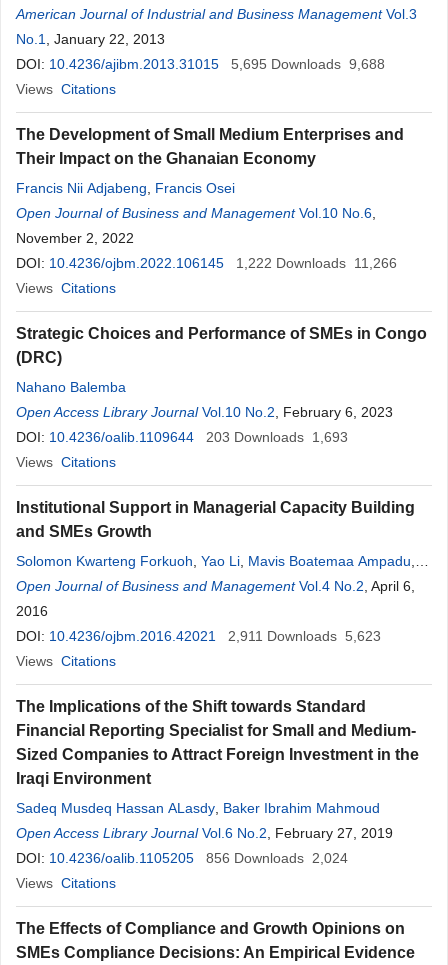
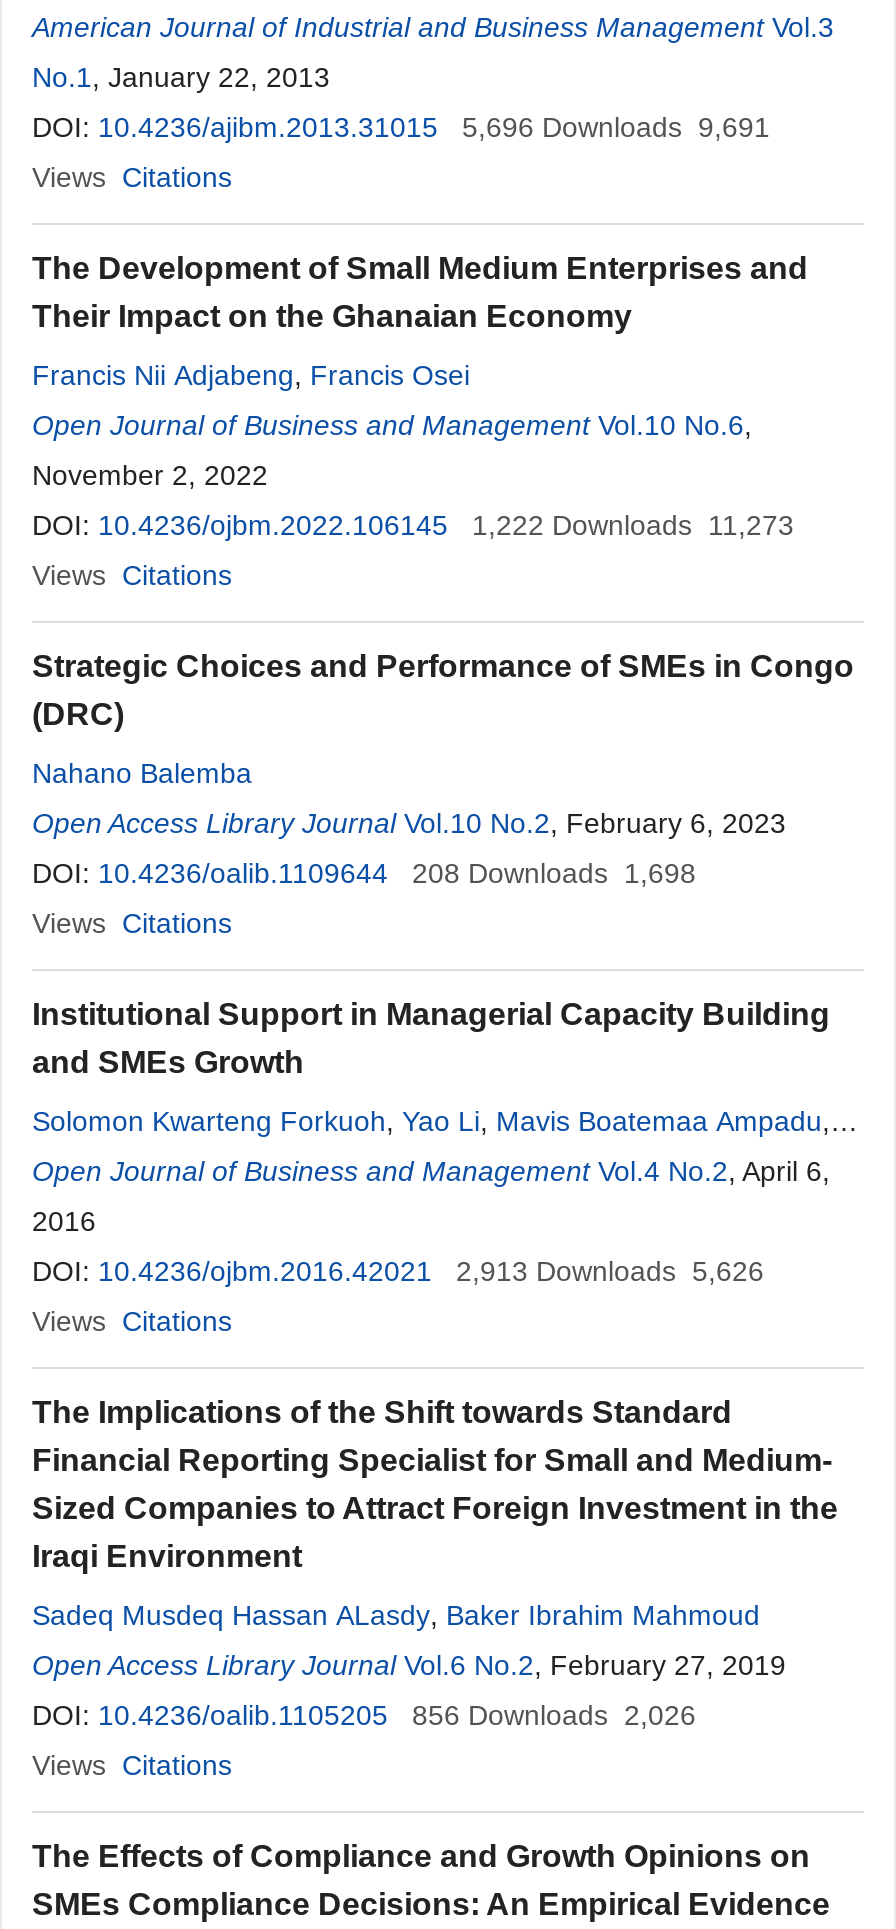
- DOI: 10.4236/ajibm.2013.31015 5,695 Downloads 9,688
+ DOI: 10.4236/ajibm.2013.31015 5,696 Downloads 9,691

- DOI: 10.4236/ojbm.2022.106145 1,222 Downloads 11,266
+ DOI: 10.4236/ojbm.2022.106145 1,222 Downloads 11,273

- DOI: 10.4236/oalib.1109644 203 Downloads 1,693
+ DOI: 10.4236/oalib.1109644 208 Downloads 1,698

- DOI: 10.4236/ojbm.2016.42021 2,911 Downloads 5,623
+ DOI: 10.4236/ojbm.2016.42021 2,913 Downloads 5,626

- DOI: 10.4236/oalib.1105205 856 Downloads 2,024
+ DOI: 10.4236/oalib.1105205 856 Downloads 2,026
